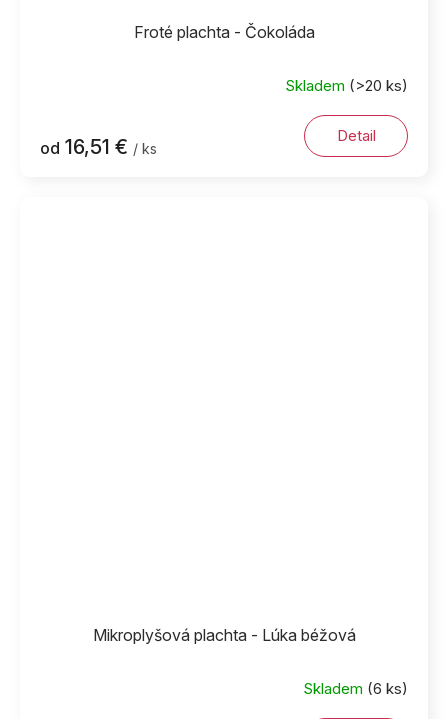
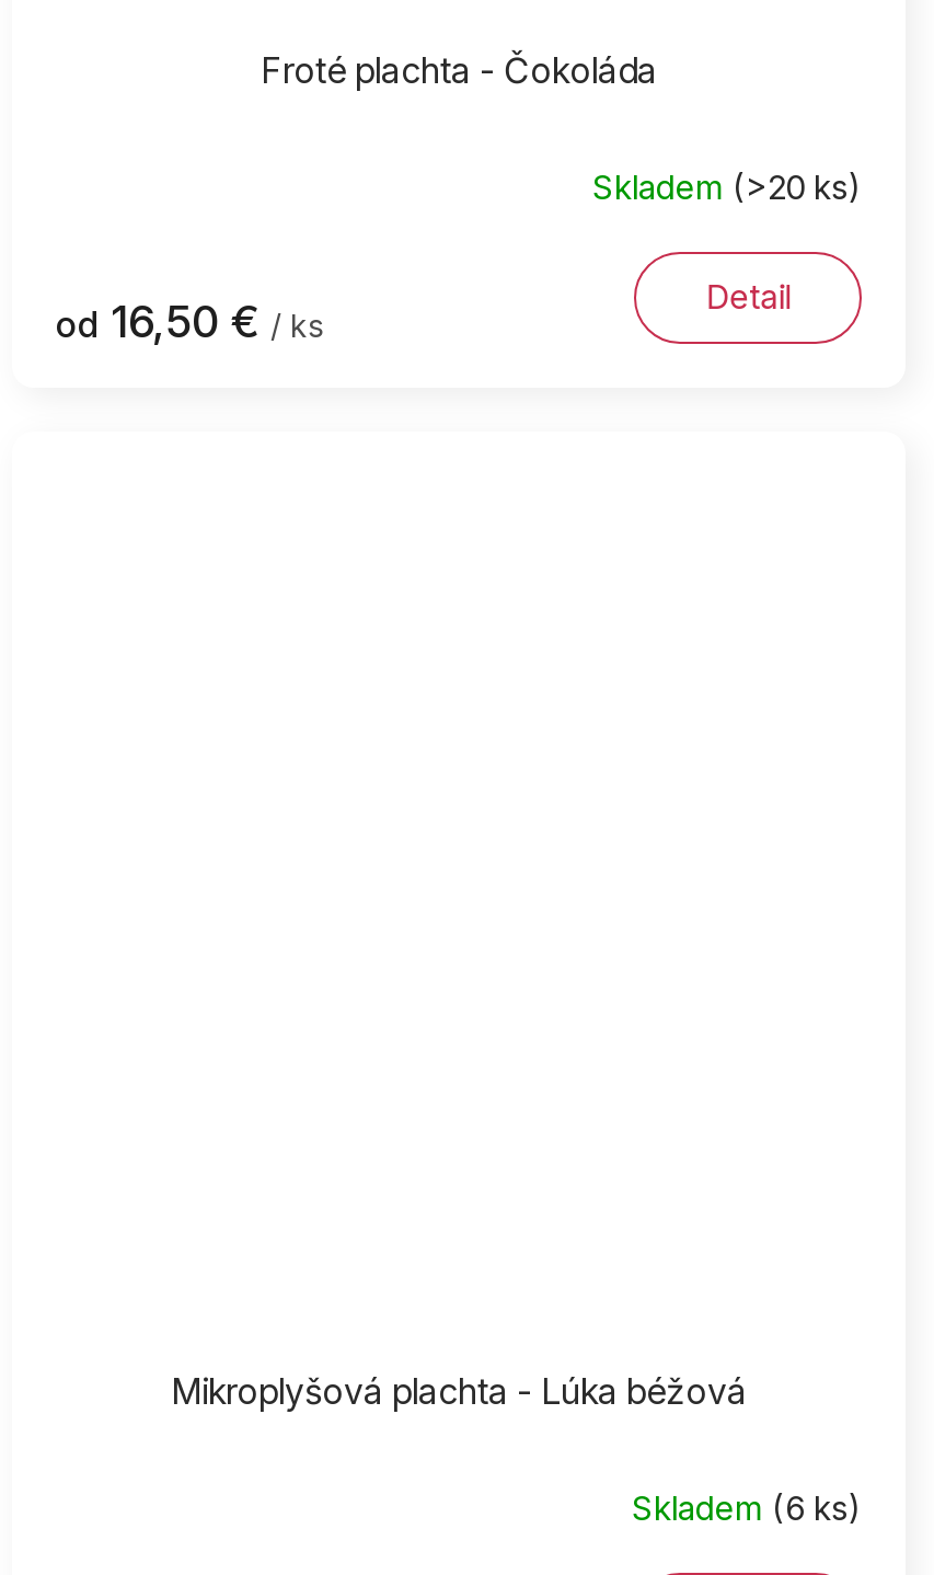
- od 16,51 €/ ks
+ od 16,50 €/ ks
